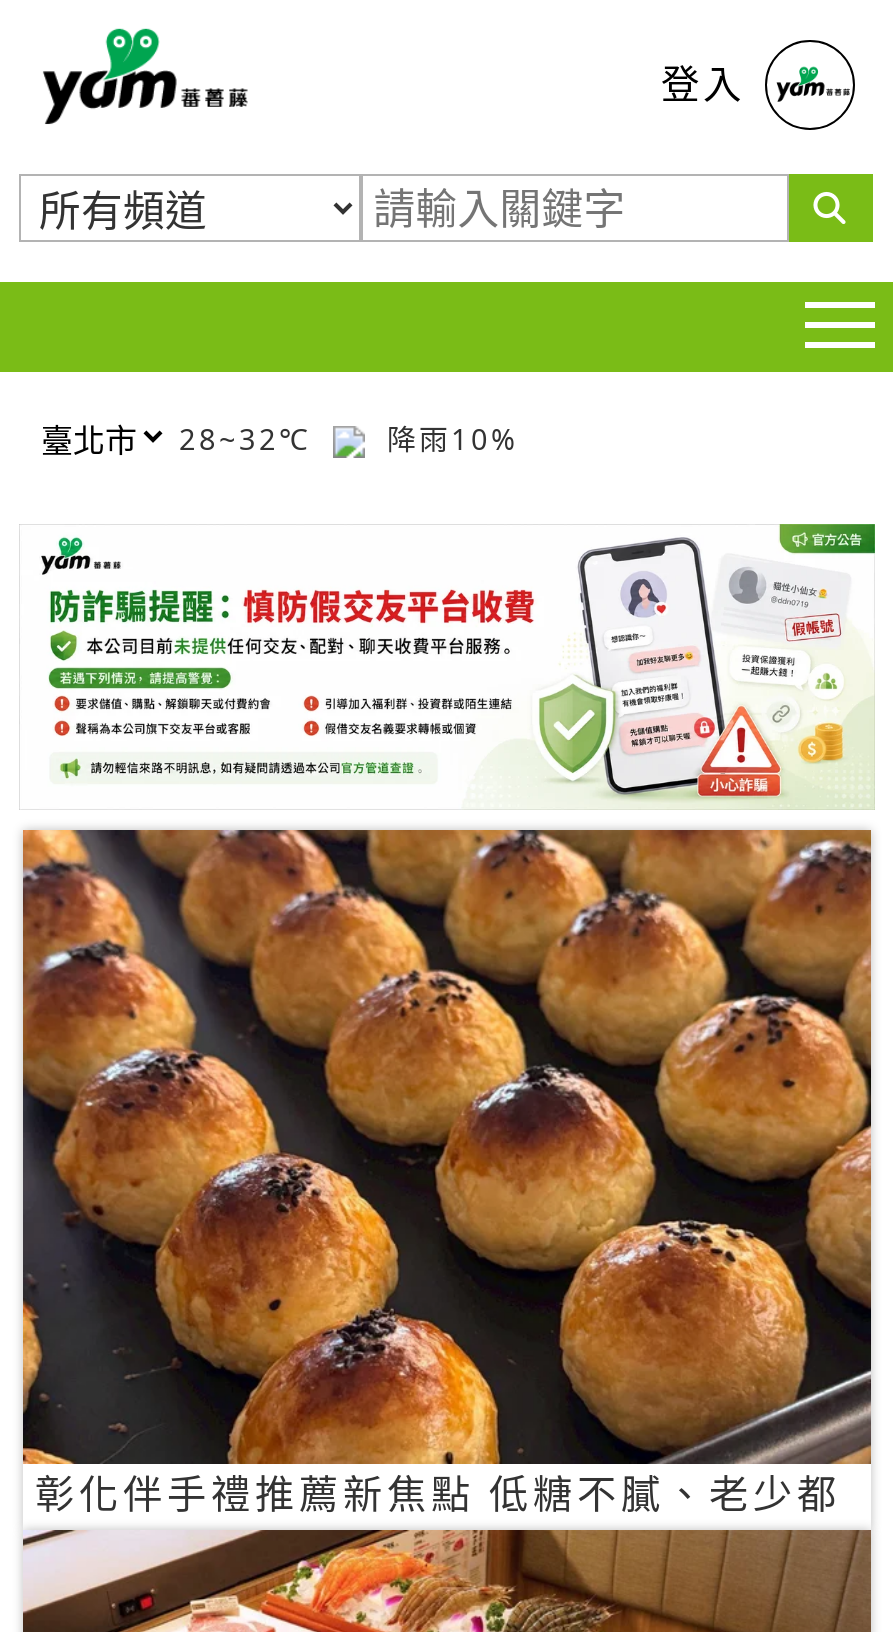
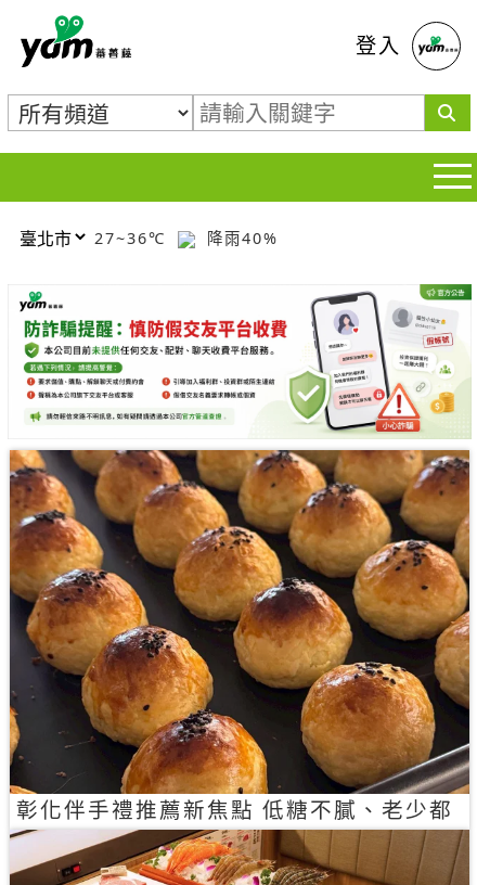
- 28~32℃
+ 27~36℃

- 降雨10%
+ 降雨40%
